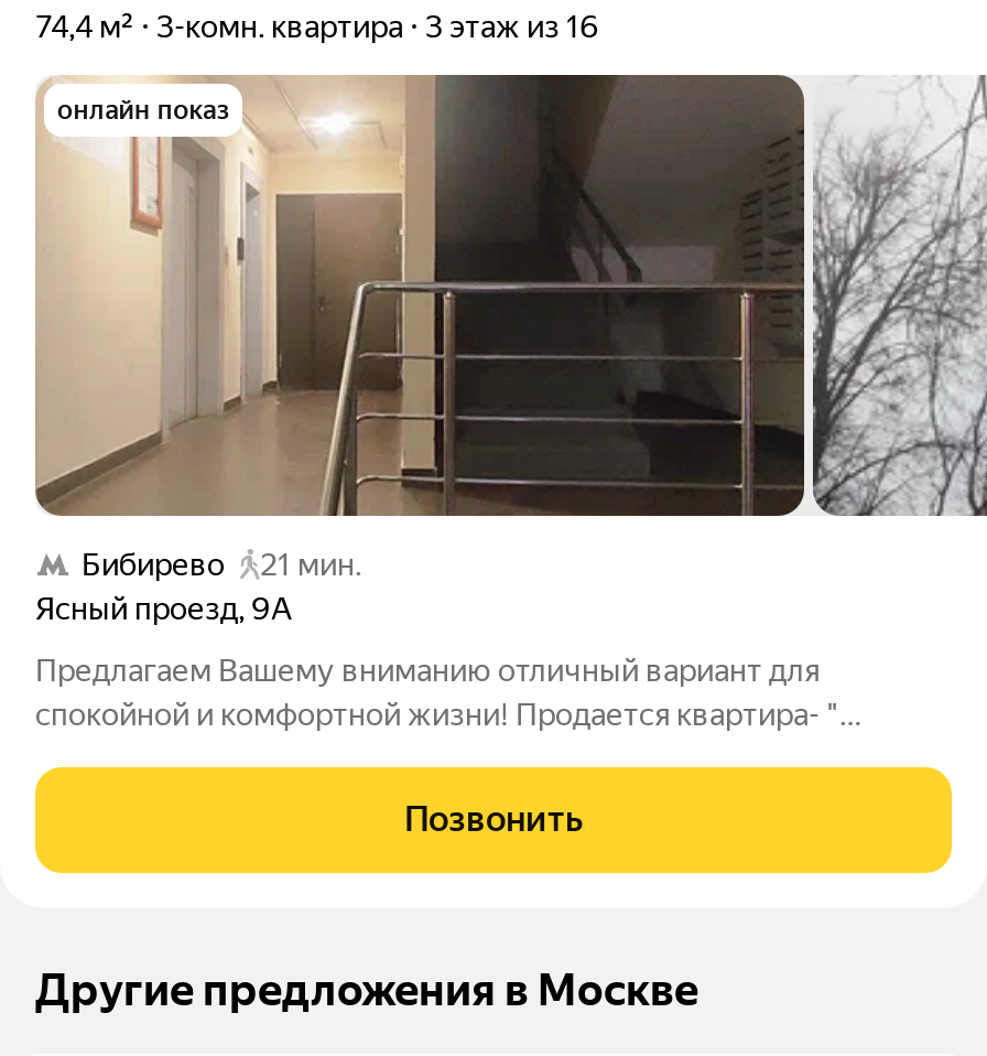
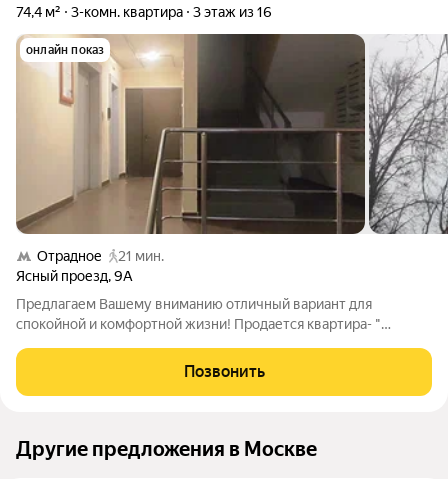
- Бибирево
+ Отрадное
